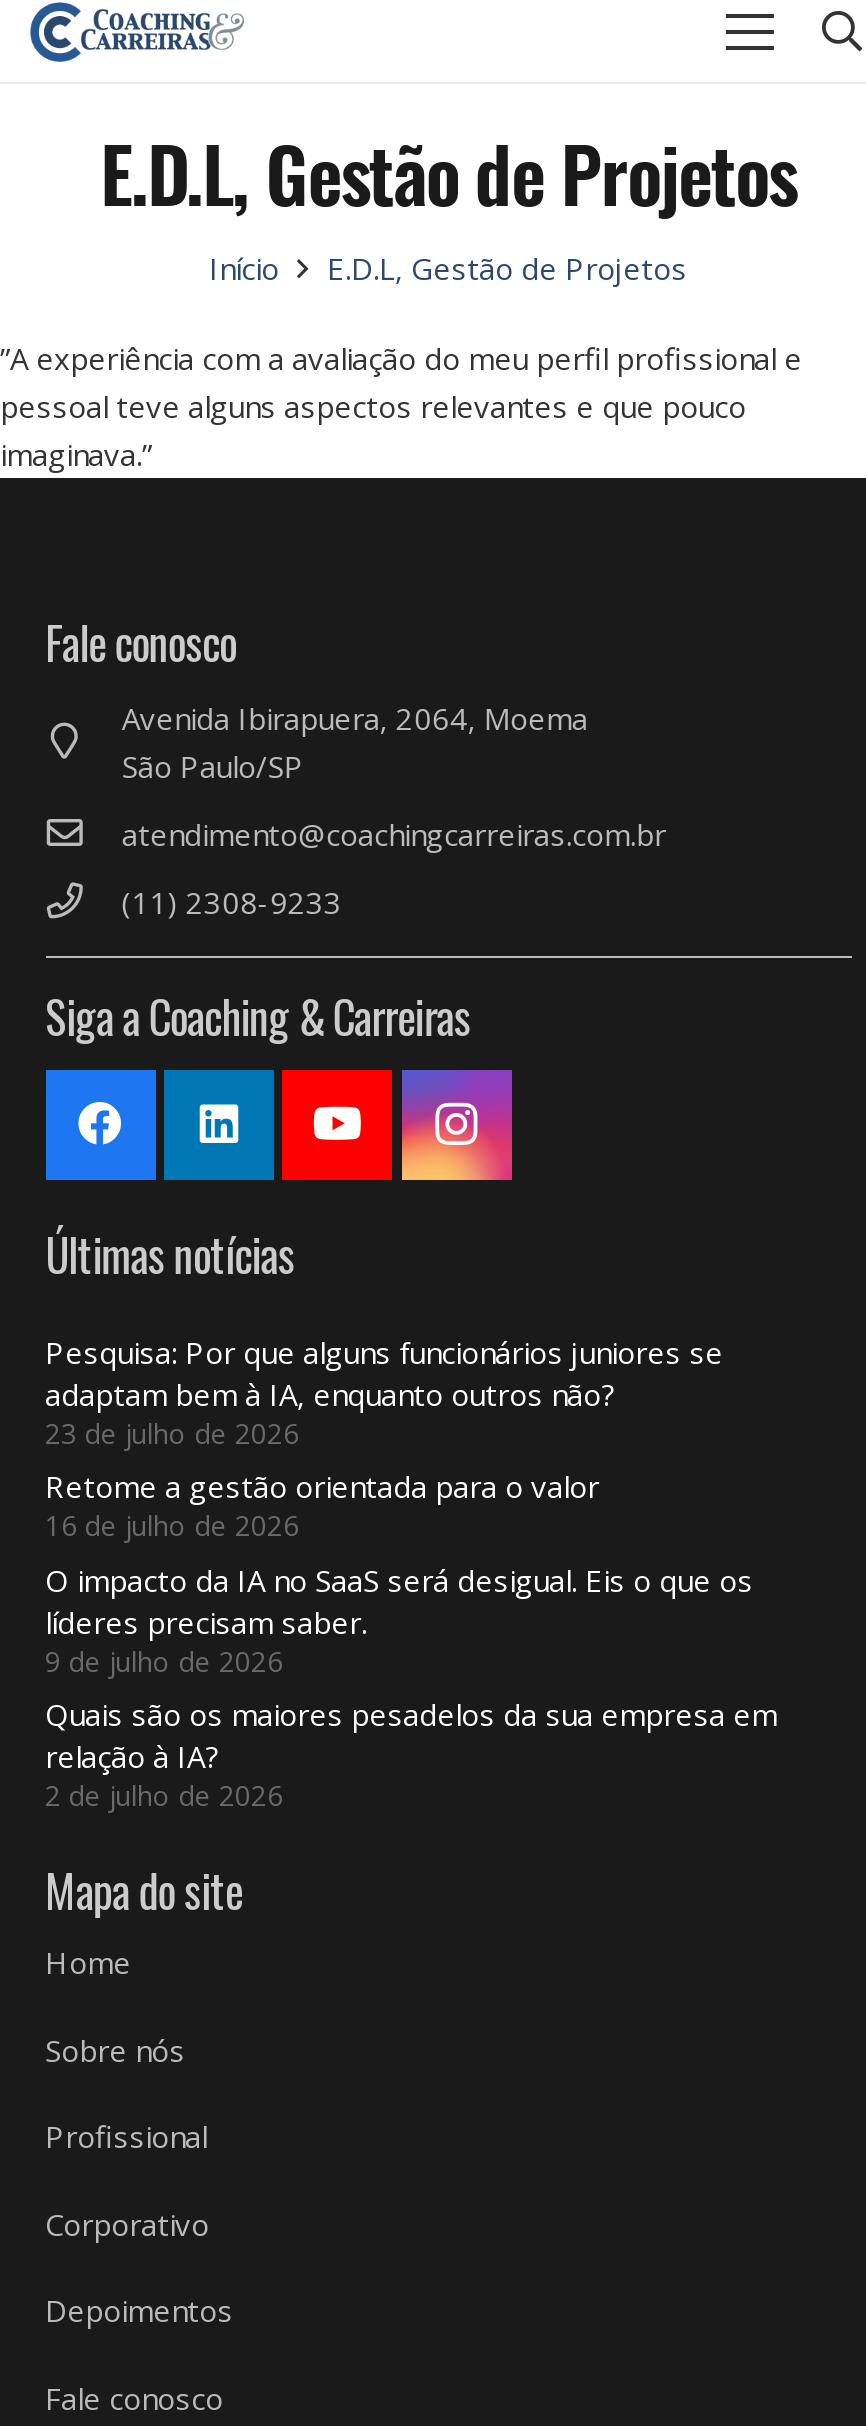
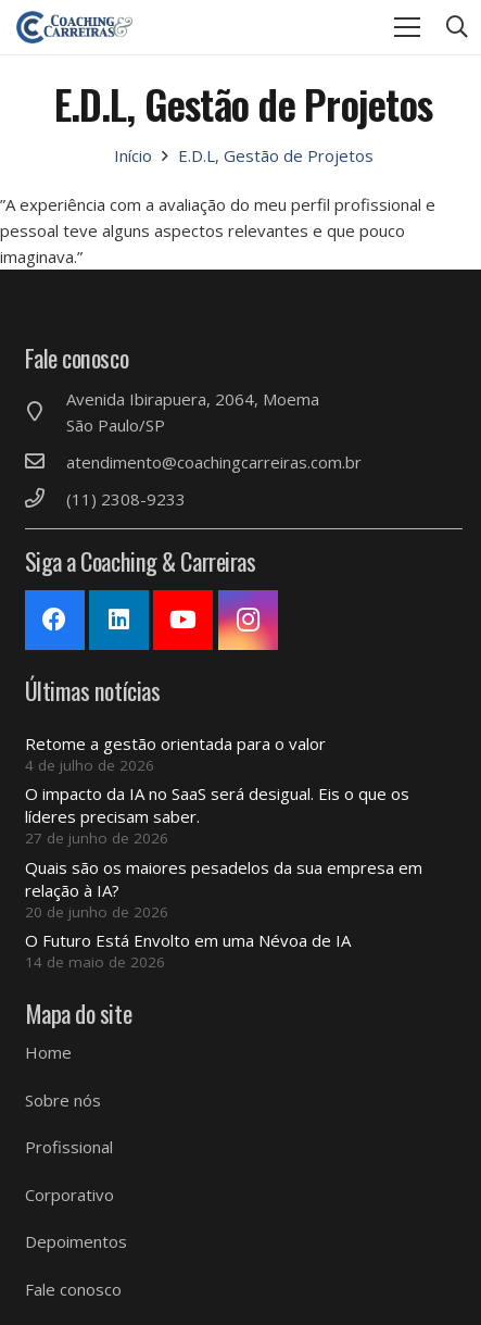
- Pesquisa: Por que alguns funcionários juniores se
- adaptam bem à IA, enquanto outros não?
- 23 de julho de 2026

moved up: Retome a gestão orientada para o valor

- 16 de julho de 2026
+ 4 de julho de 2026

moved up: O impacto da IA no SaaS será desigual. Eis o que os | líderes precisam saber.

- 9 de julho de 2026
+ 27 de junho de 2026

moved up: Quais são os maiores pesadelos da sua empresa em | relação à IA?

- 2 de julho de 2026
+ 20 de junho de 2026
+ O Futuro Está Envolto em uma Névoa de IA
+ 14 de maio de 2026
